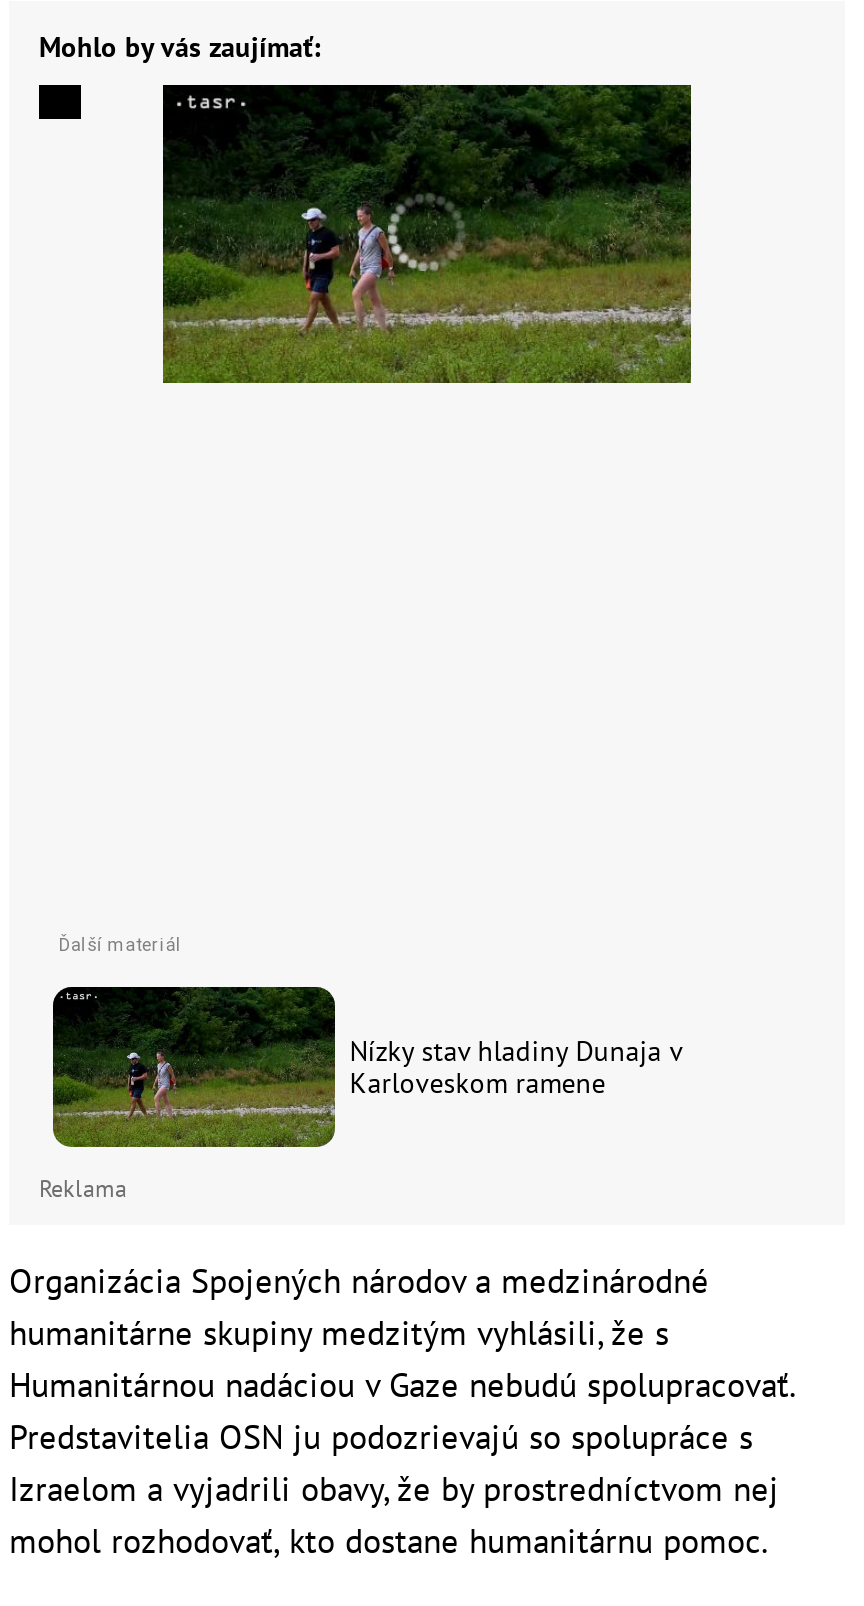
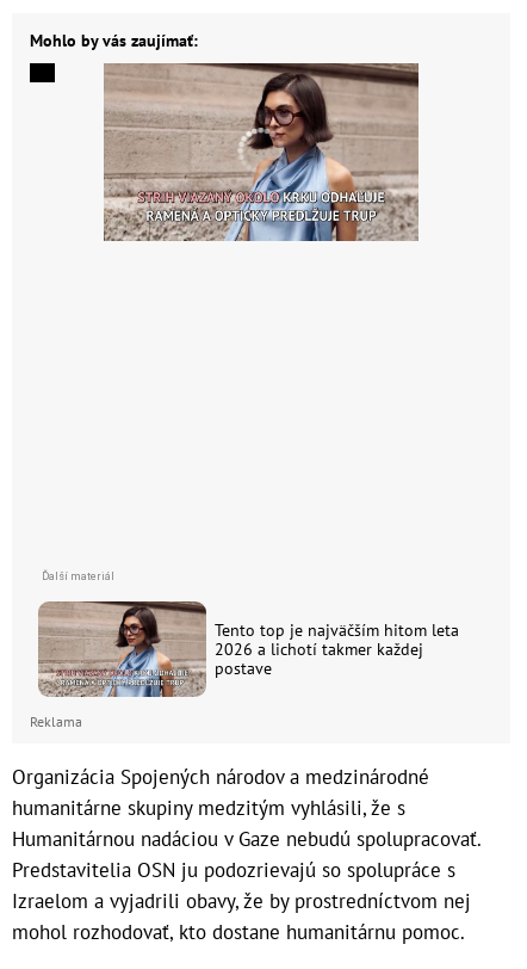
- [image]
+ [image]

- [image]
- Nízky stav hladiny Dunaja v
- Karloveskom ramene
+ [image]
+ Tento top je najväčším hitom leta
+ 2026 a lichotí takmer každej
+ postave
